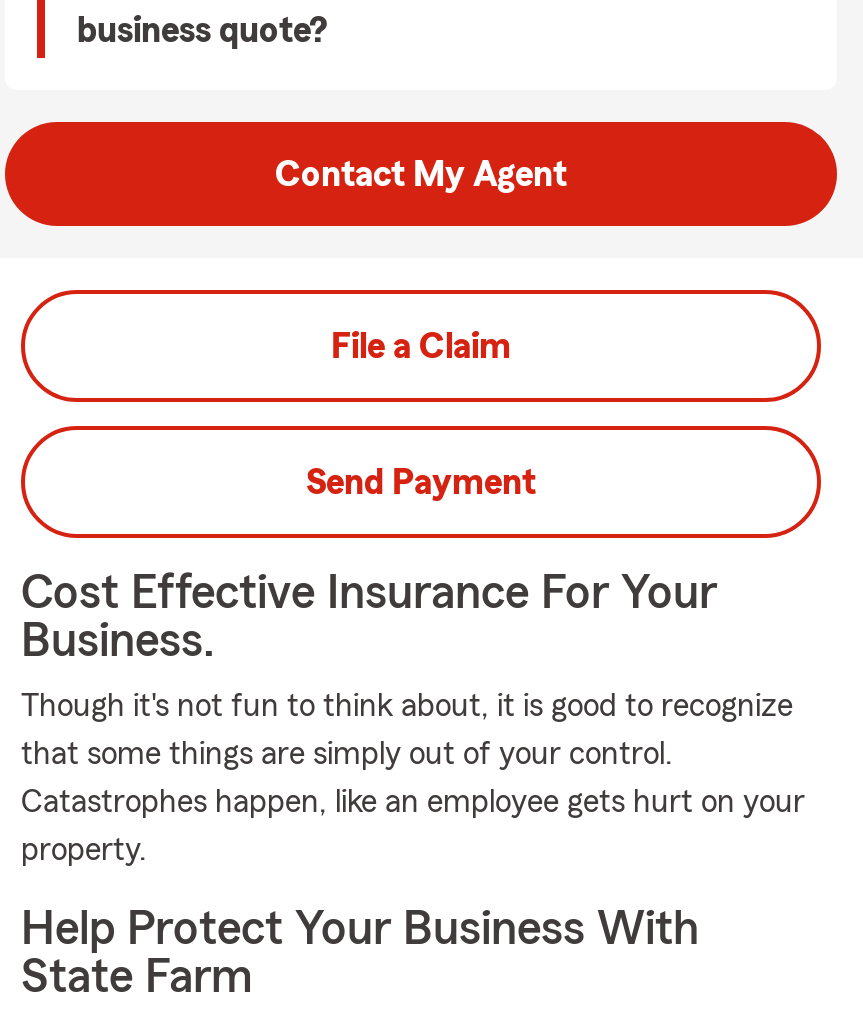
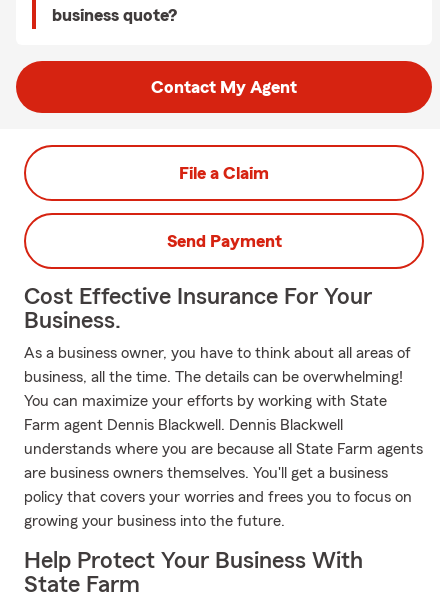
- Though it's not fun to think about, it is good to recognize
- that some things are simply out of your control.
- Catastrophes happen, like an employee gets hurt on your
- property.
+ As a business owner, you have to think about all areas of
+ business, all the time. The details can be overwhelming!
+ You can maximize your efforts by working with State
+ Farm agent Dennis Blackwell. Dennis Blackwell
+ understands where you are because all State Farm agents
+ are business owners themselves. You'll get a business
+ policy that covers your worries and frees you to focus on
+ growing your business into the future.
